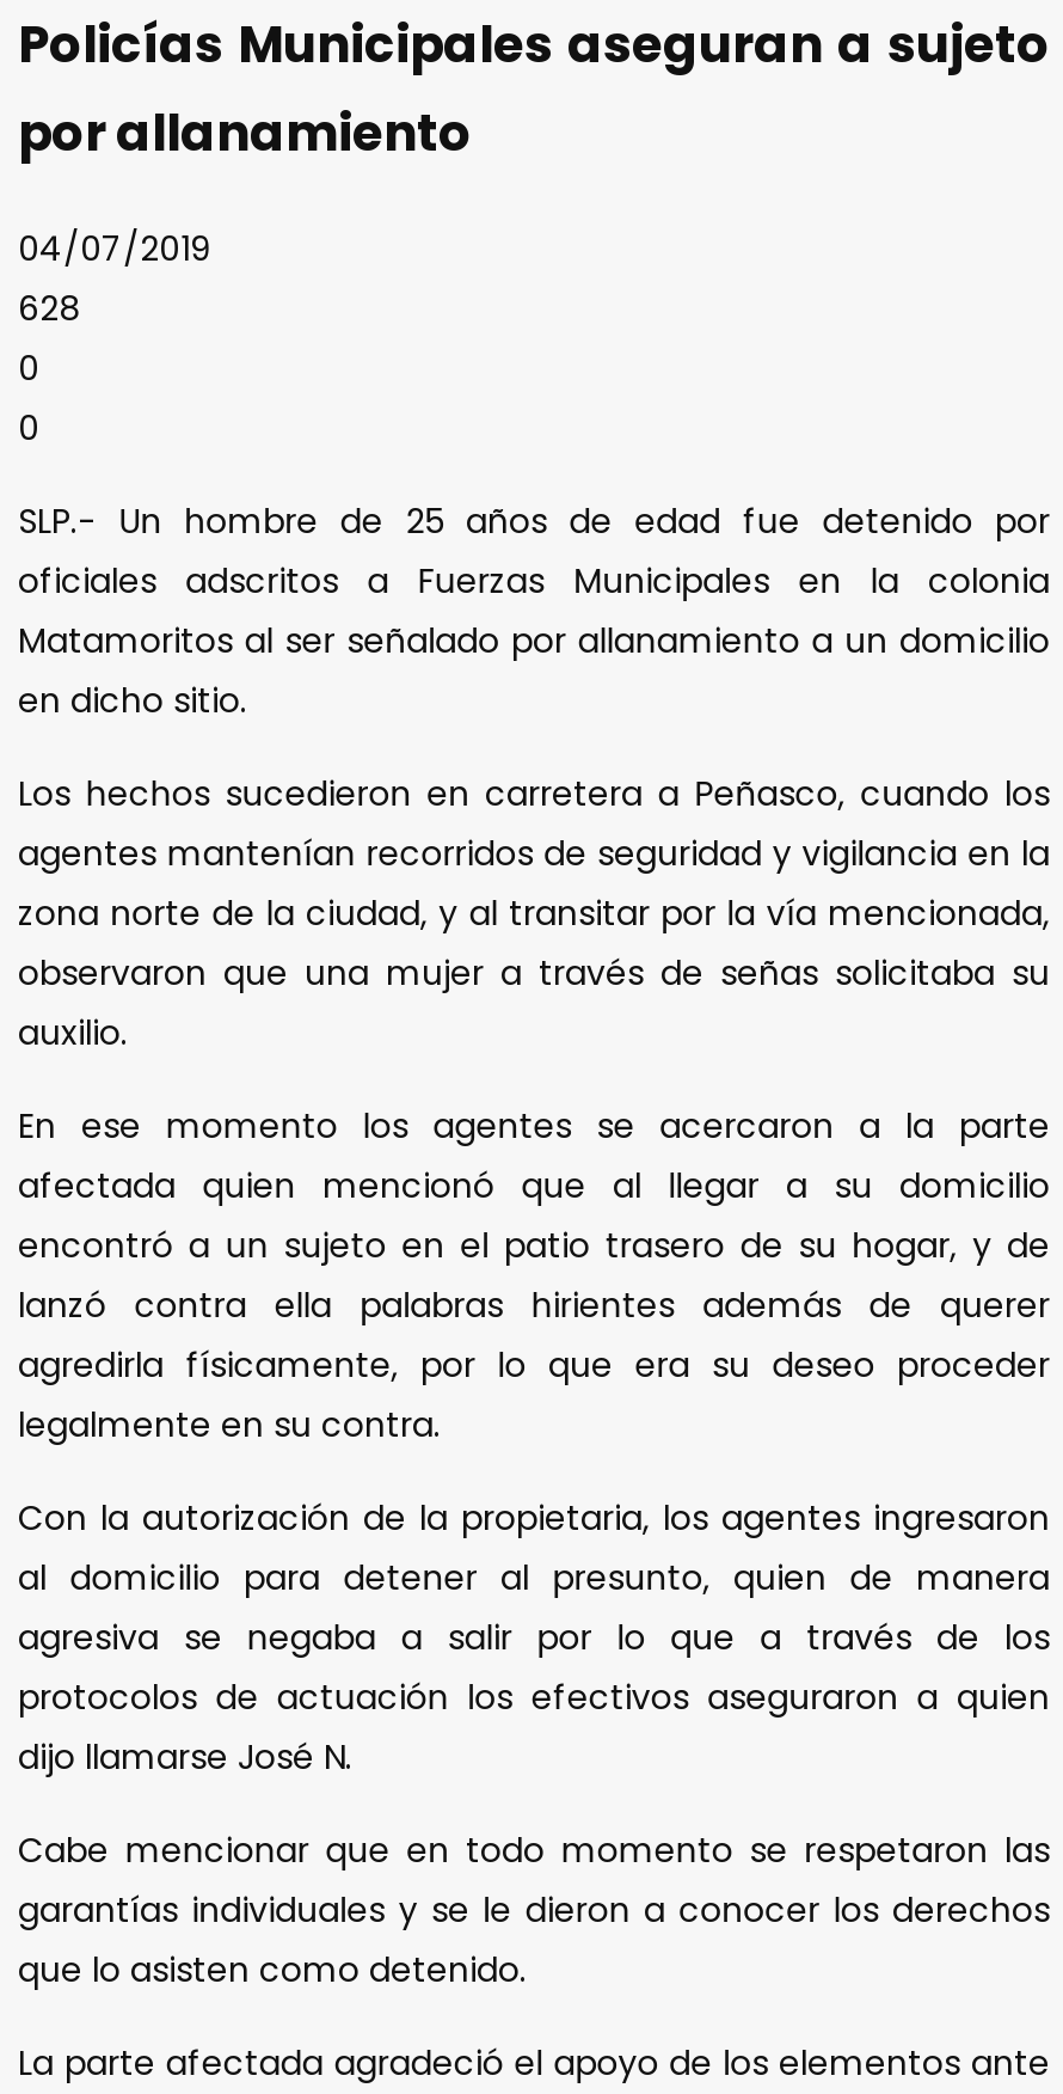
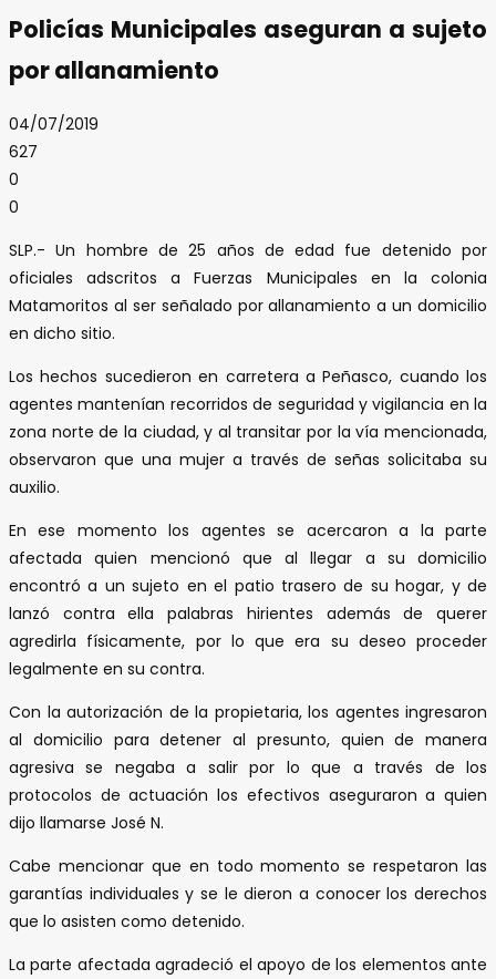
- 628
+ 627
